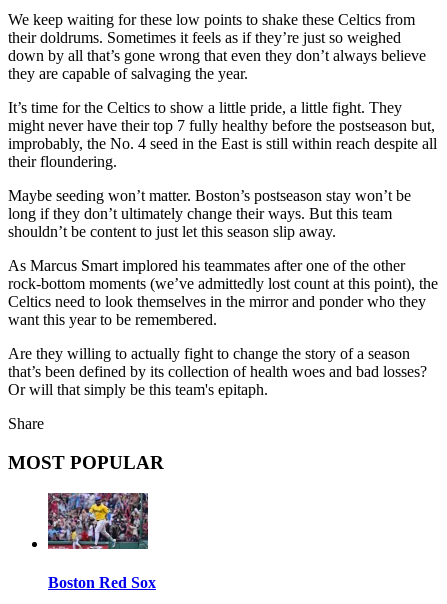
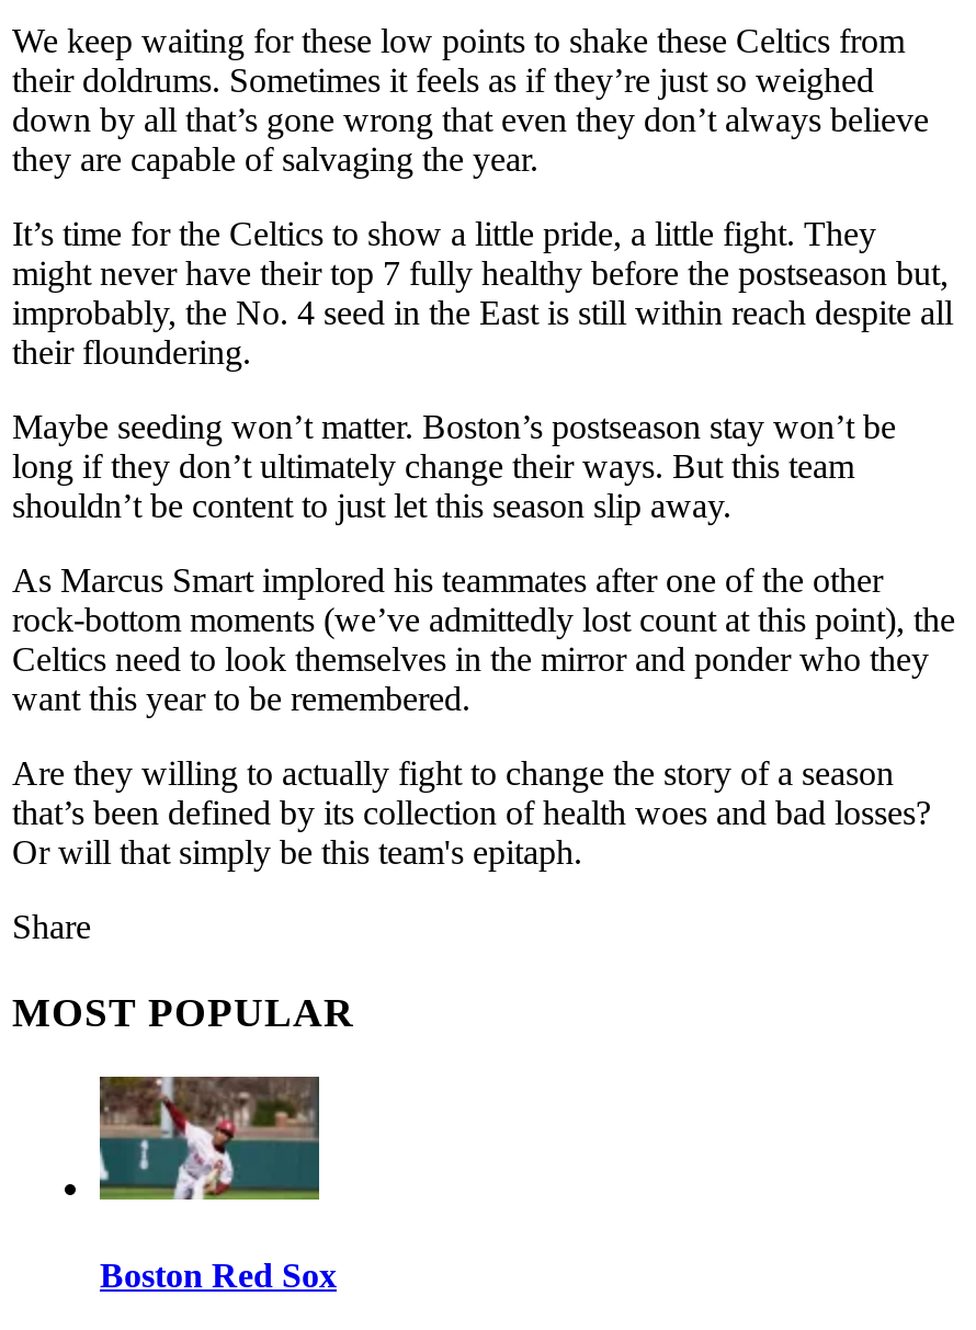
- [image]
+ [image]
